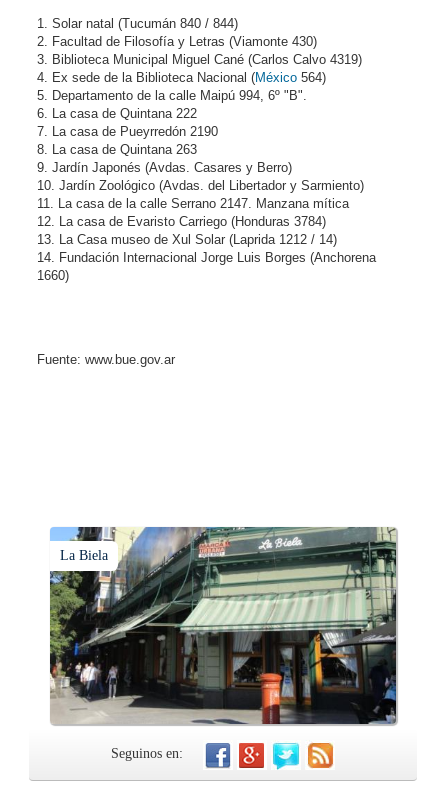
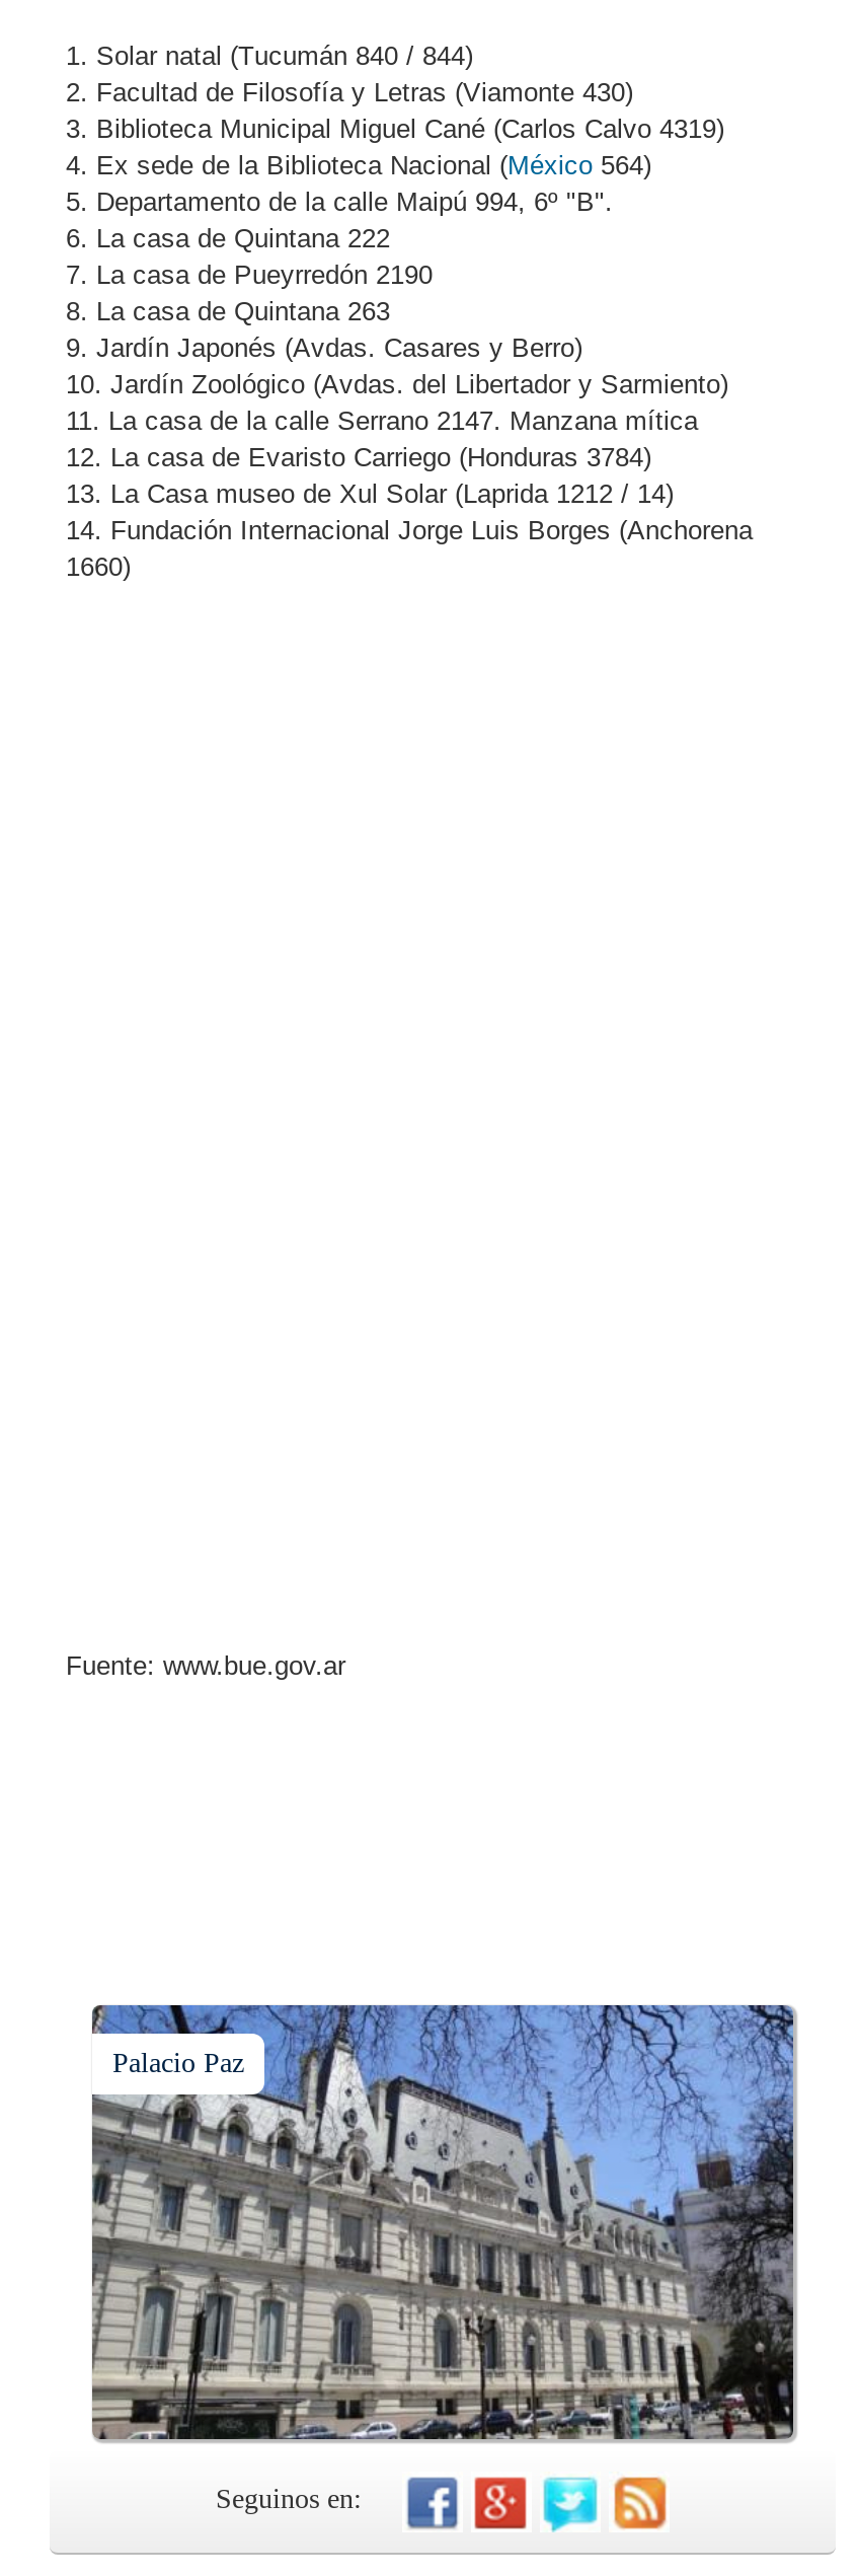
- [image]
- La Biela
+ [image]
+ Palacio Paz
